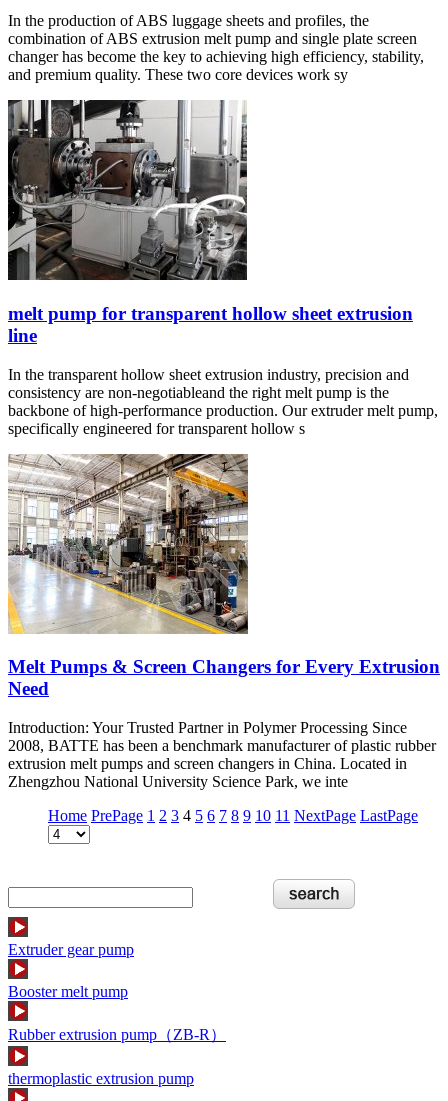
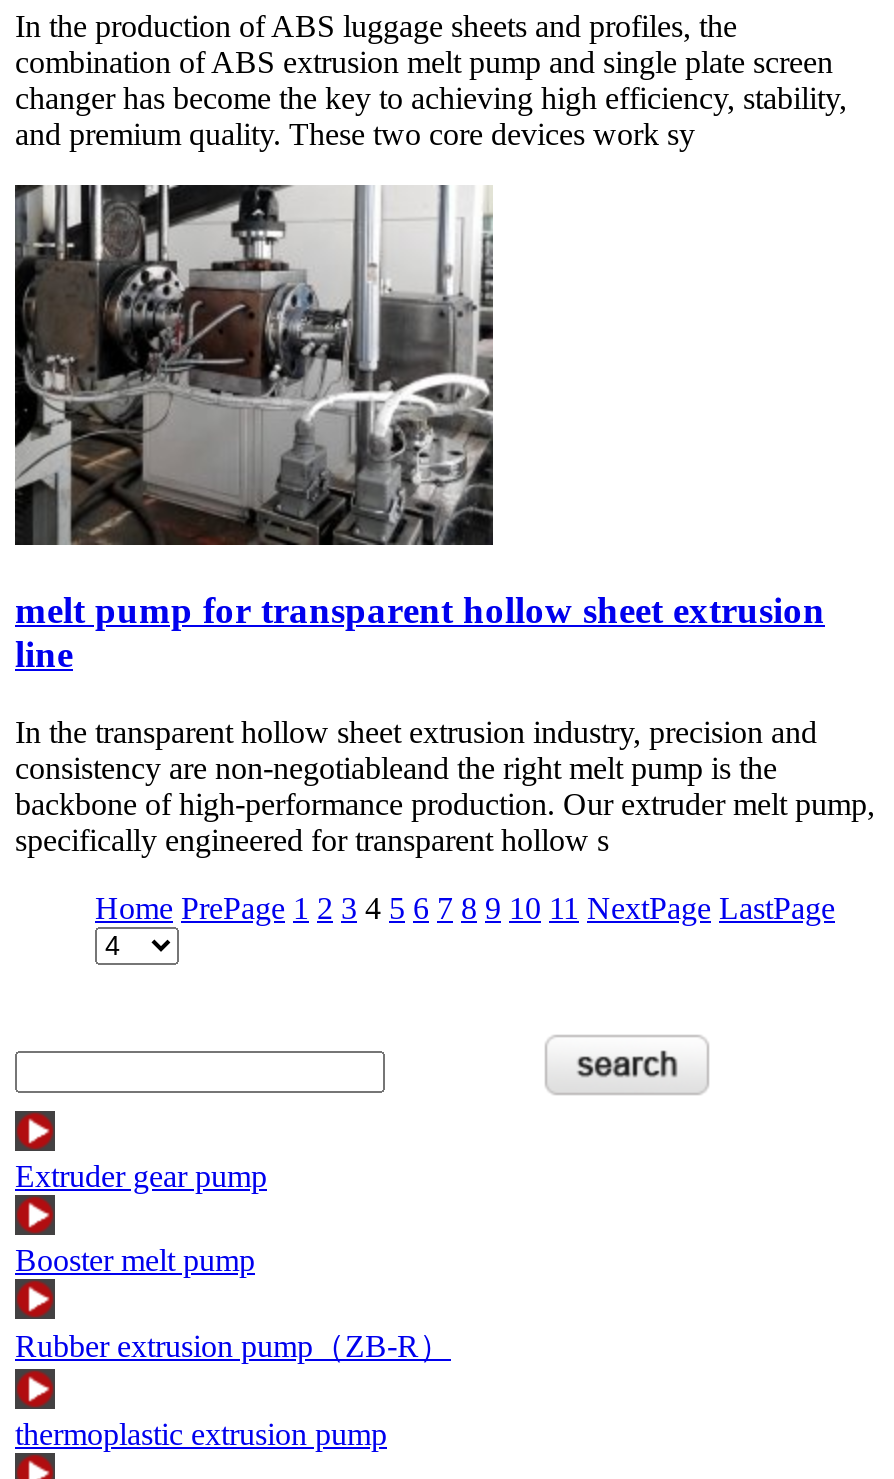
- [image]
- Melt Pumps & Screen Changers for Every Extrusion
- Need
- Introduction: Your Trusted Partner in Polymer Processing Since
- 2008, BATTE has been a benchmark manufacturer of plastic rubber
- extrusion melt pumps and screen changers in China. Located in
- Zhengzhou National University Science Park, we inte
